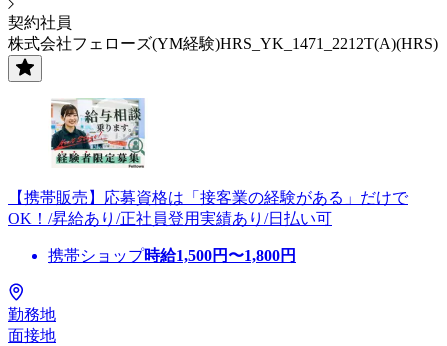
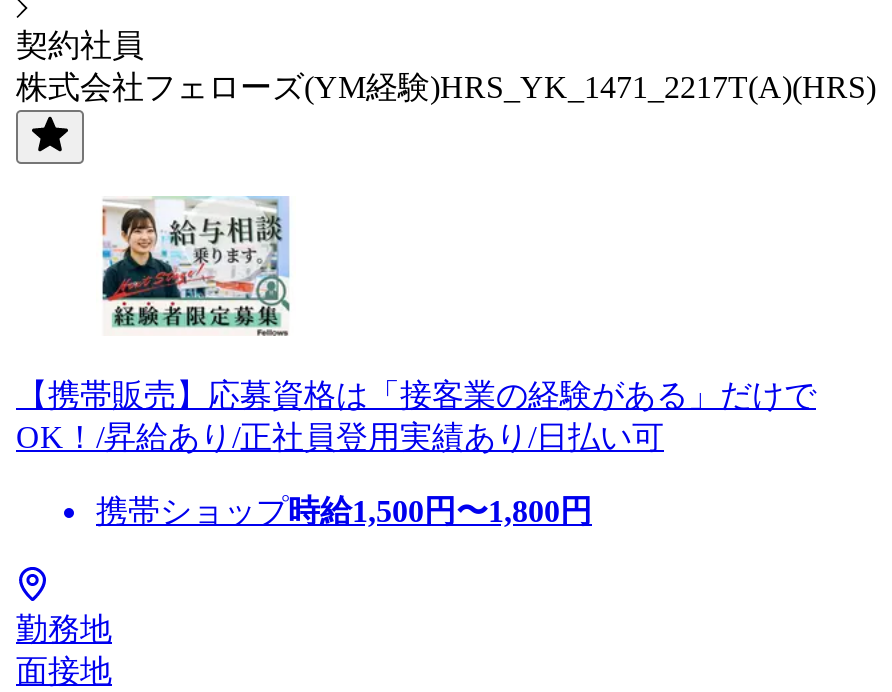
- 株式会社フェローズ(YM経験)HRS_YK_1471_2212T(A)(HRS)
+ 株式会社フェローズ(YM経験)HRS_YK_1471_2217T(A)(HRS)
